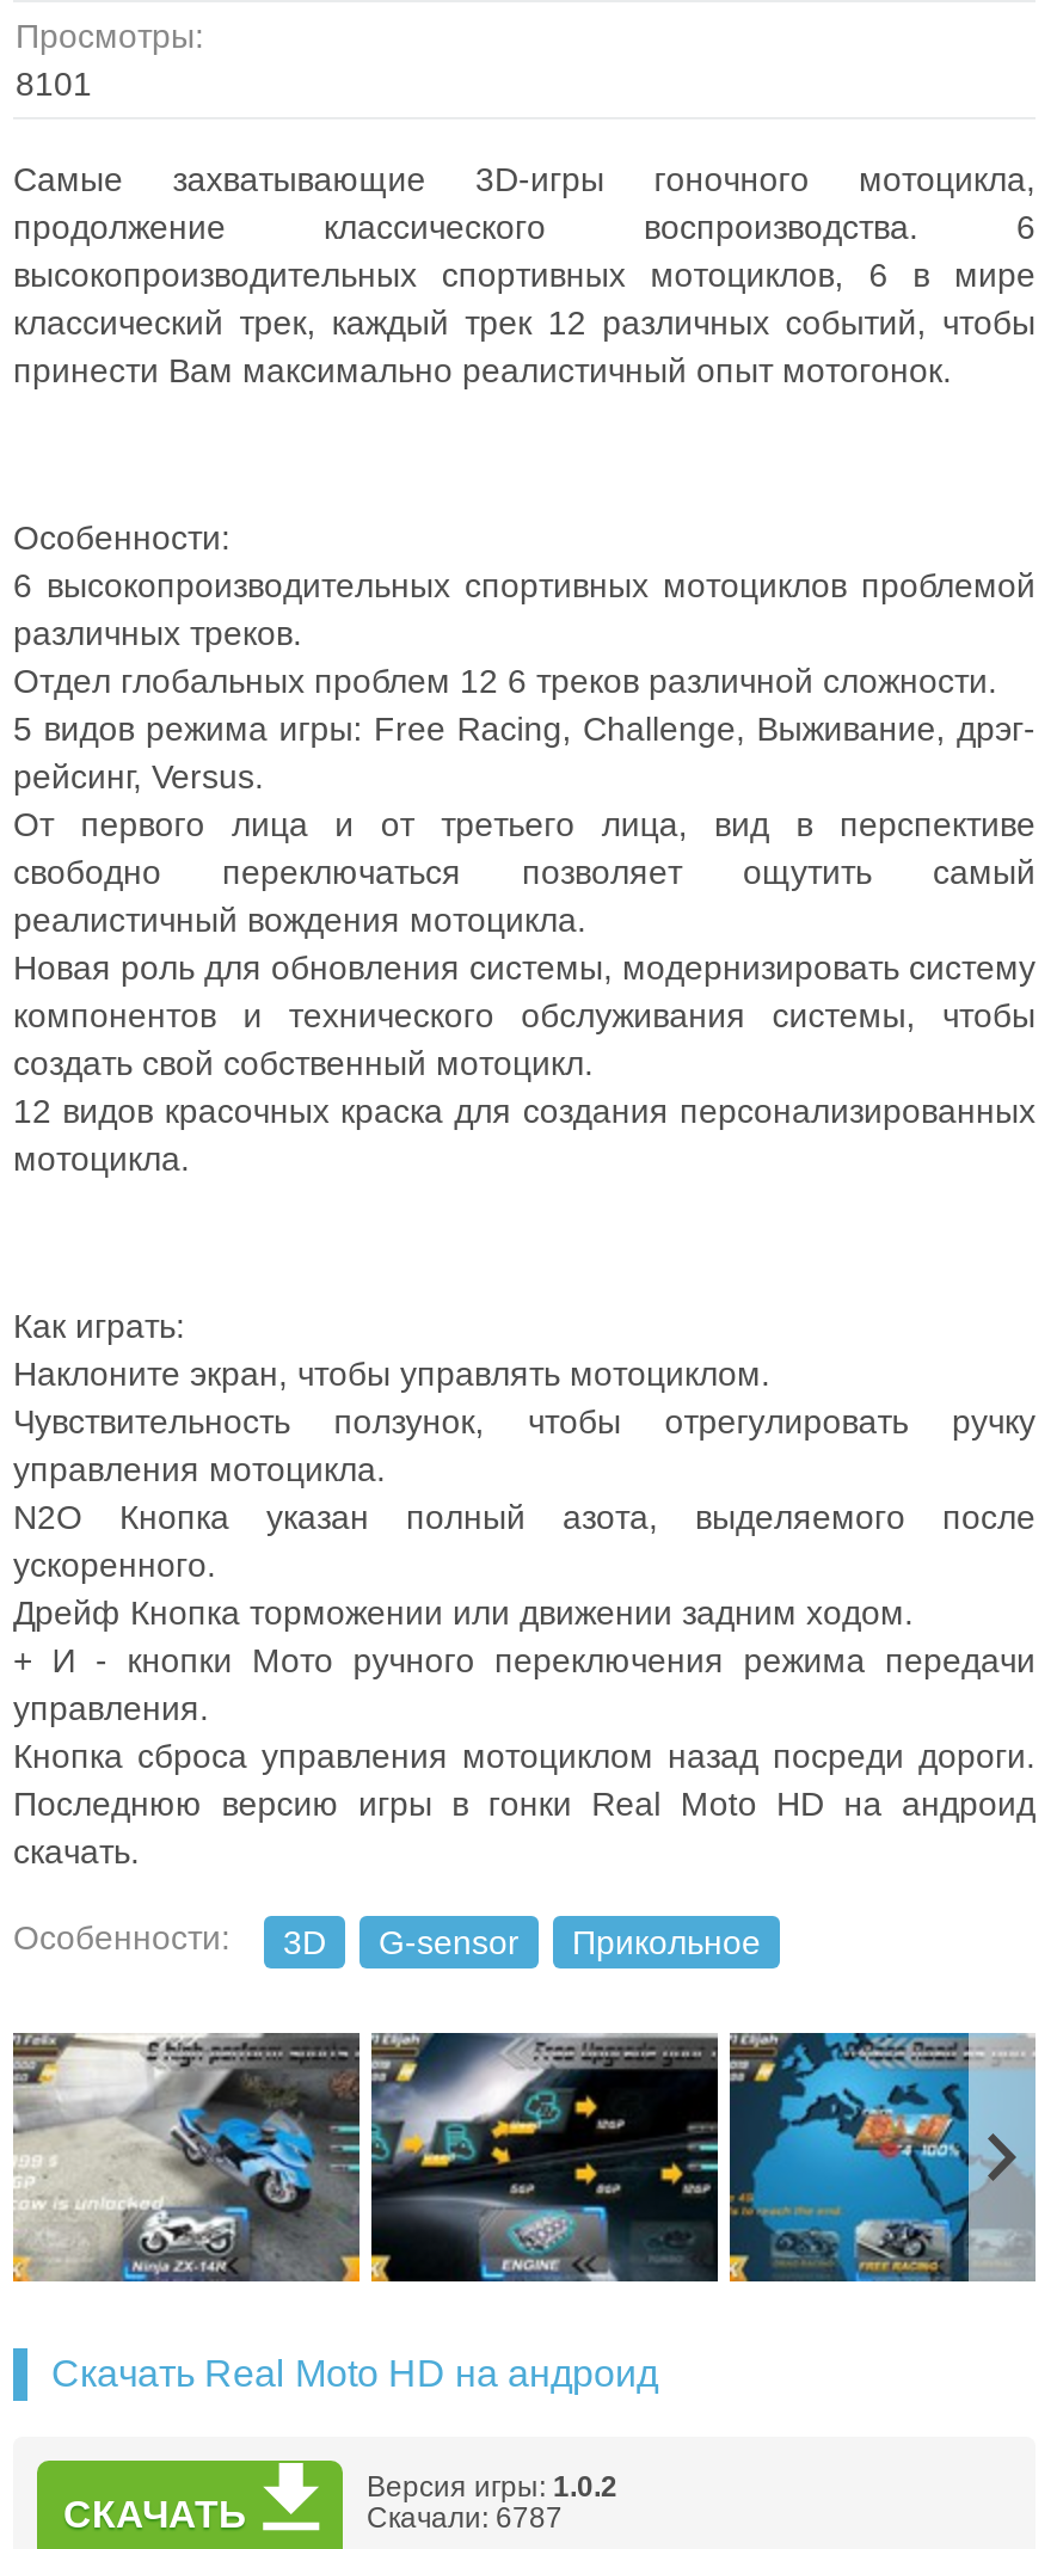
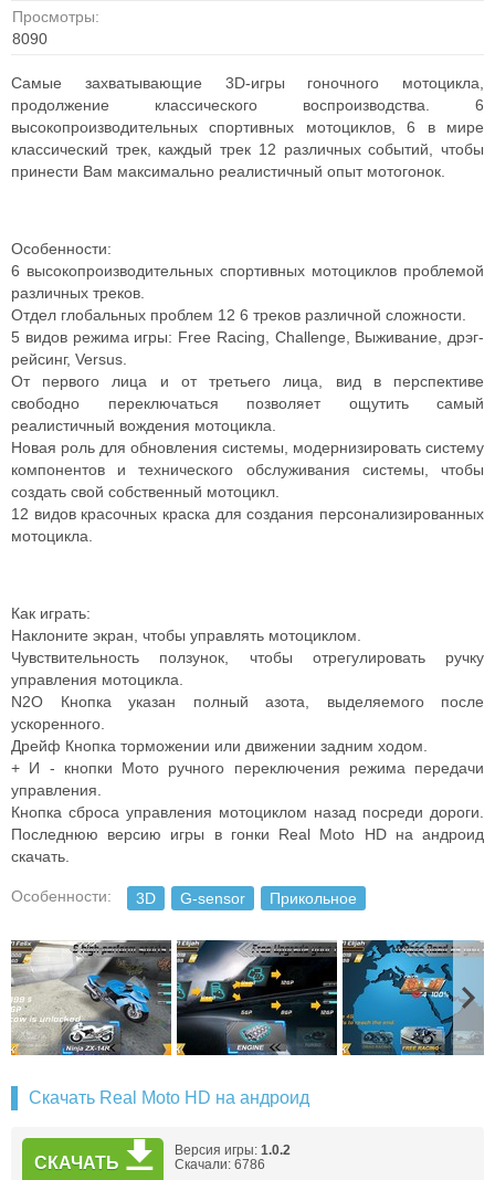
- 8101
+ 8090

- Скачали: 6787
+ Скачали: 6786
